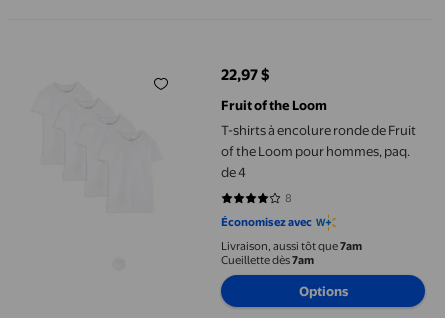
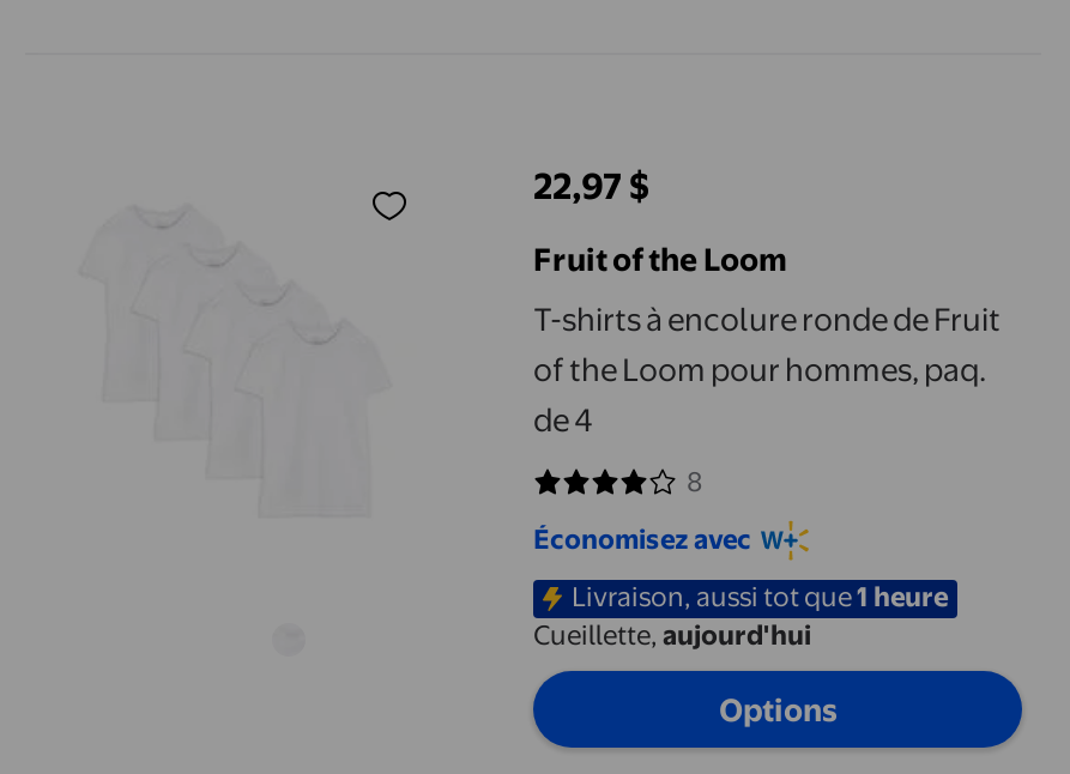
- Livraison, aussi tôt que7am
- Cueillette dès7am
+ Livraison, aussi tot que1 heure
+ Cueillette,aujourd'hui
